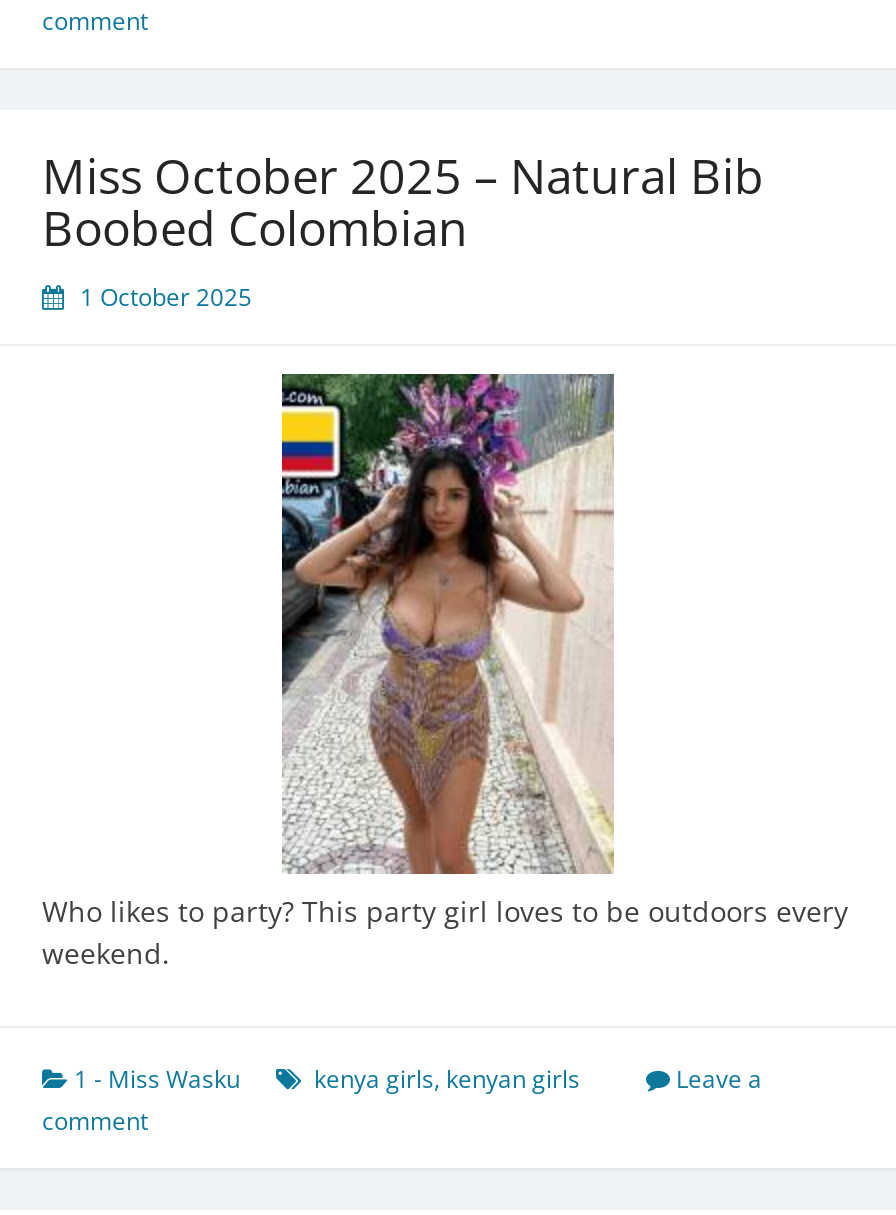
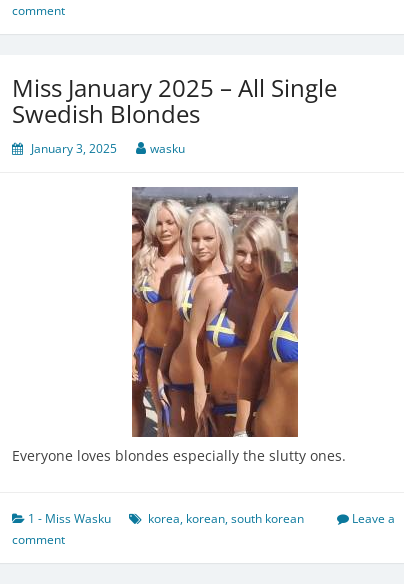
- Miss October 2025 – Natural Bib
- Boobed Colombian
- 1 October 2025
+ Miss January 2025 – All Single
+ Swedish Blondes
+ January 3, 2025
+ wasku

- [image]
- Who likes to party? This party girl loves to be outdoors every
- weekend.
+ [image]
+ Everyone loves blondes especially the slutty ones.

- kenya girls, kenyan girls
+ korea, korean, south korean
